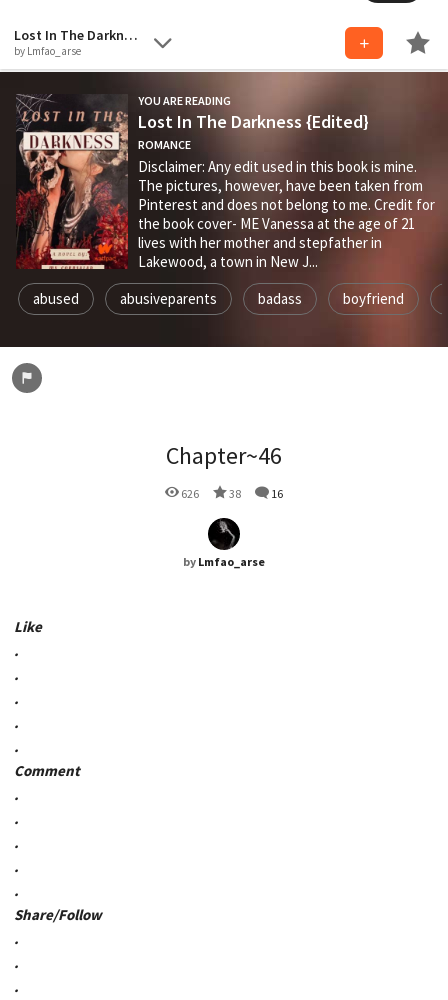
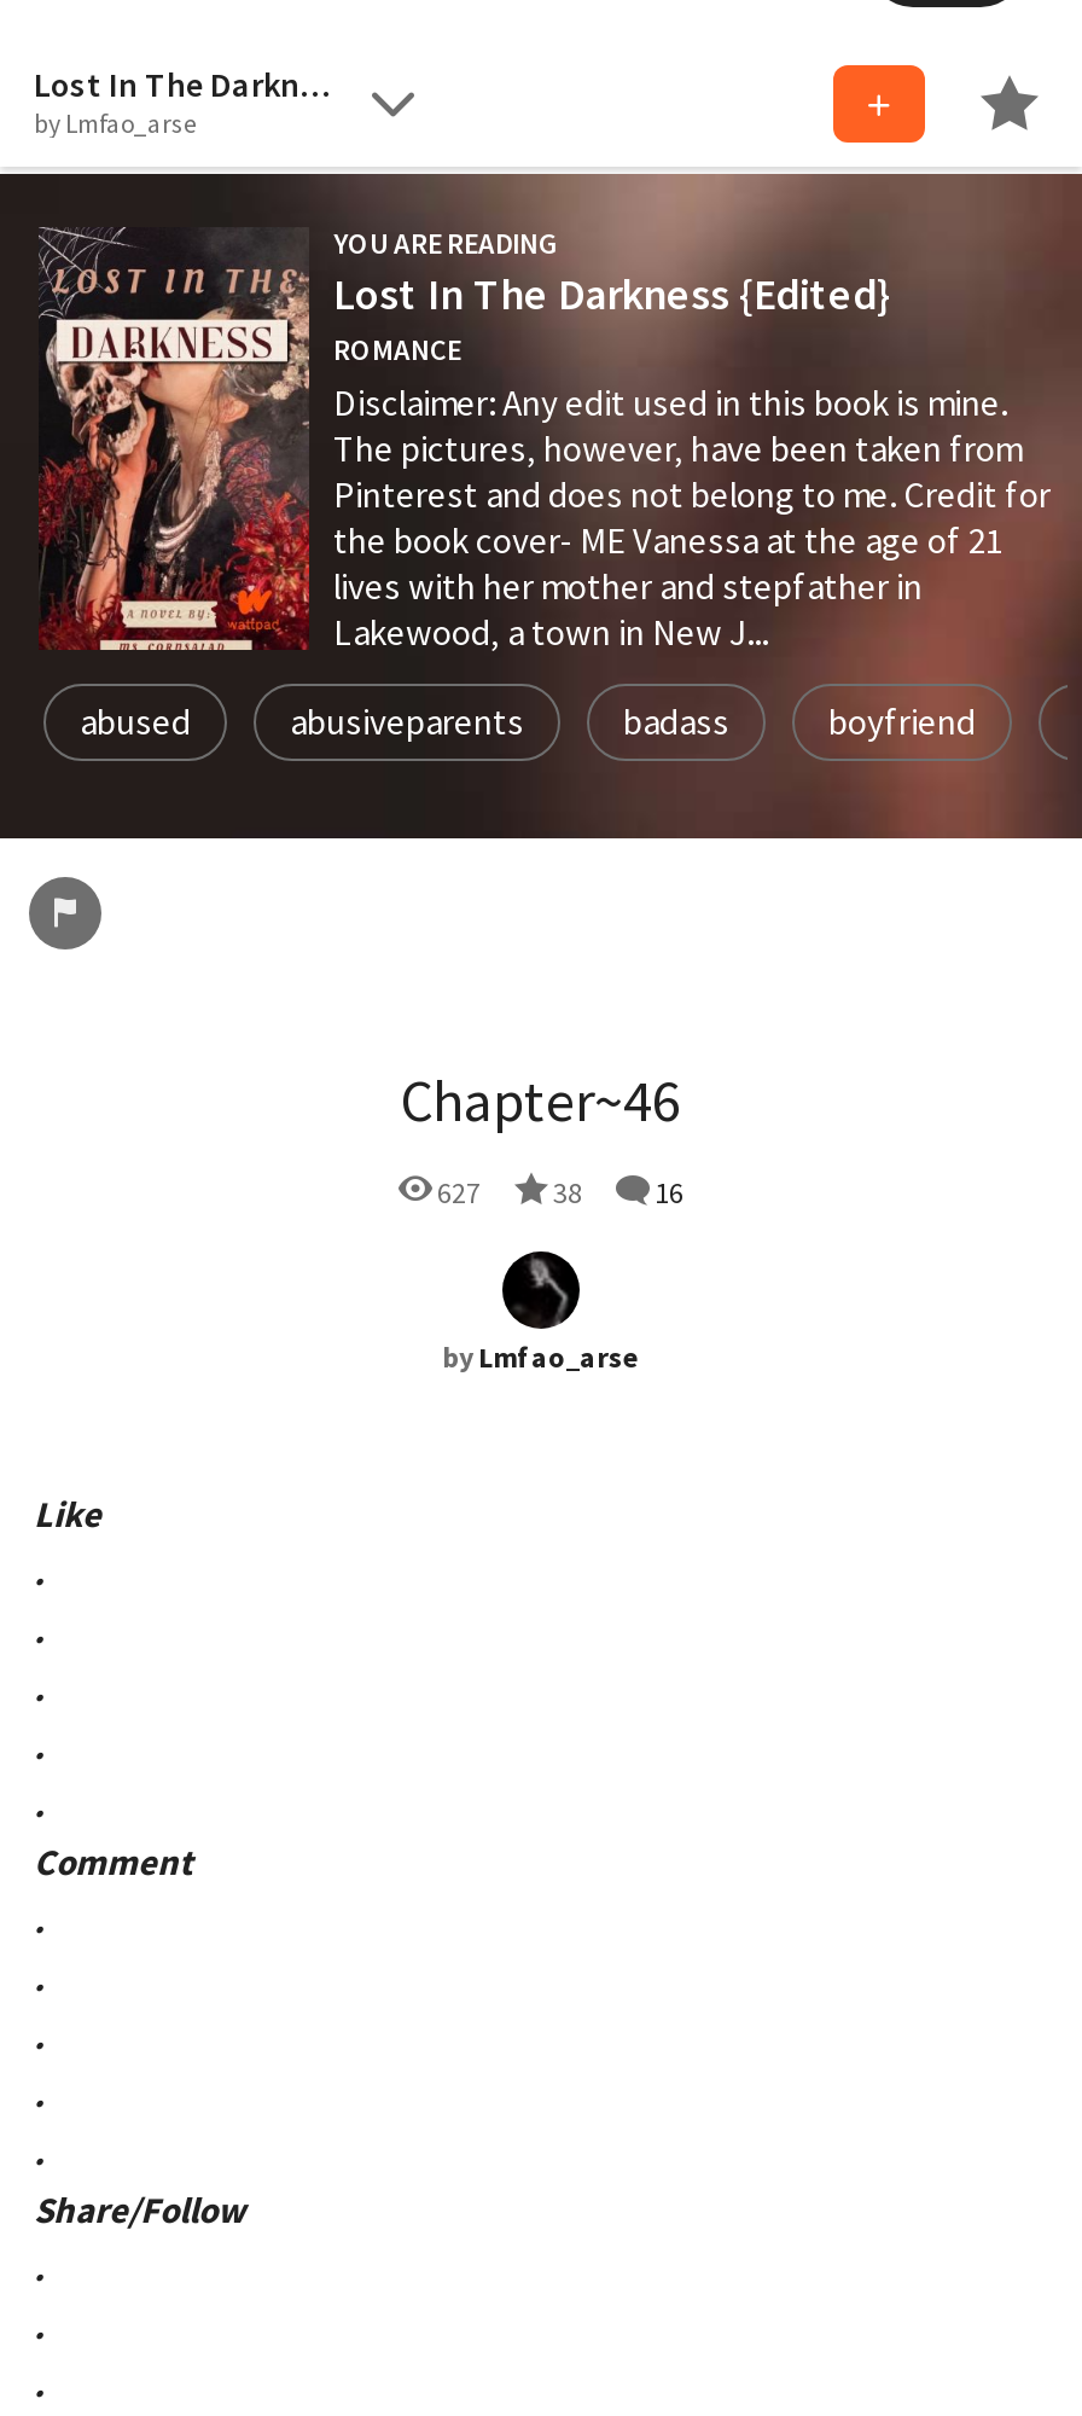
- 626 38 16
+ 627 38 16
